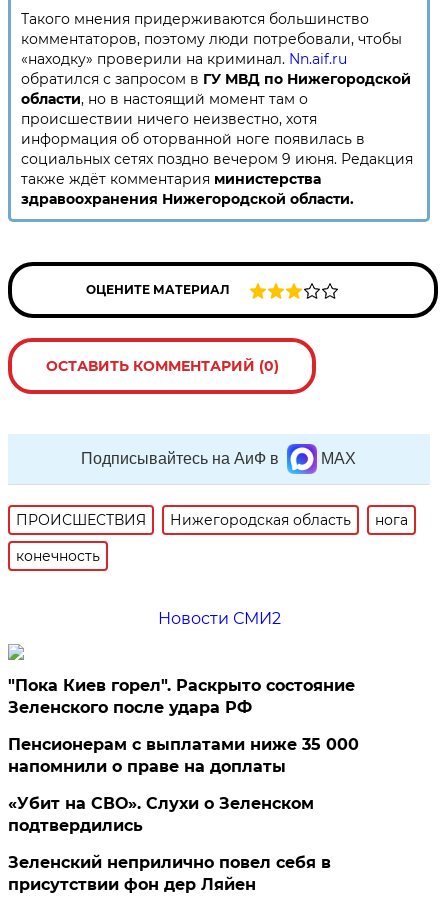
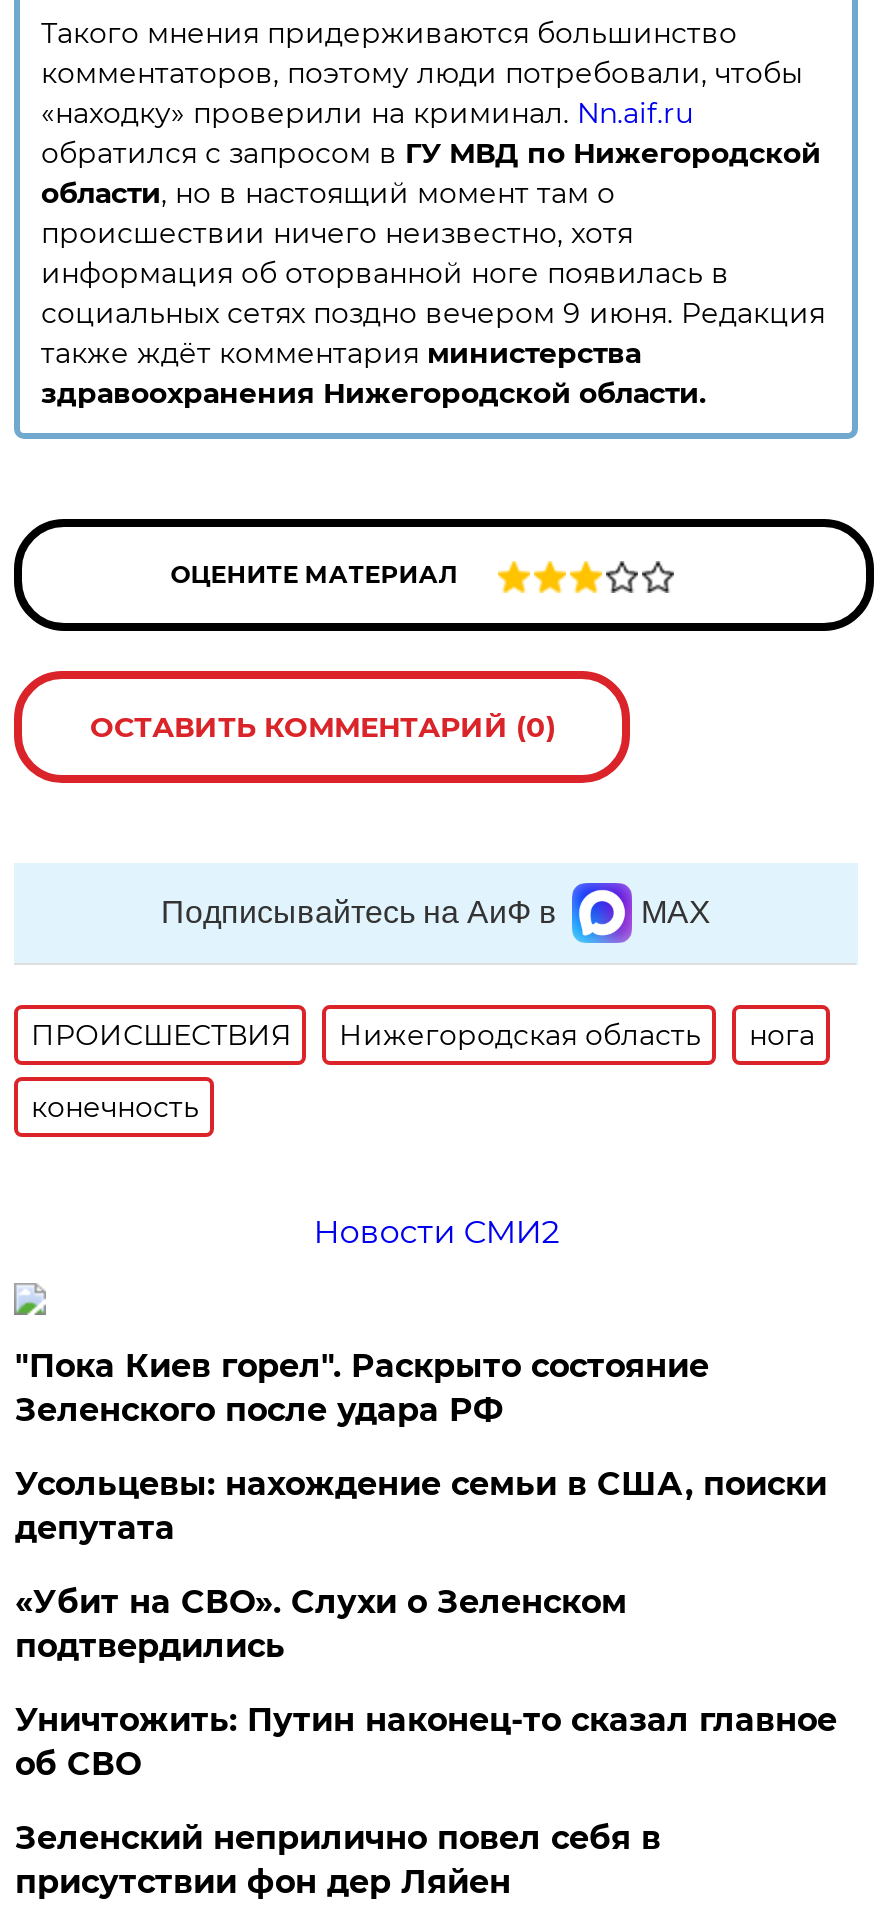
- Пенсионерам с выплатами ниже 35 000
- напомнили о праве на доплаты
+ Усольцевы: нахождение семьи в США, поиски
+ депутата

+ Уничтожить: Путин наконец-то сказал главное
+ об СВО
